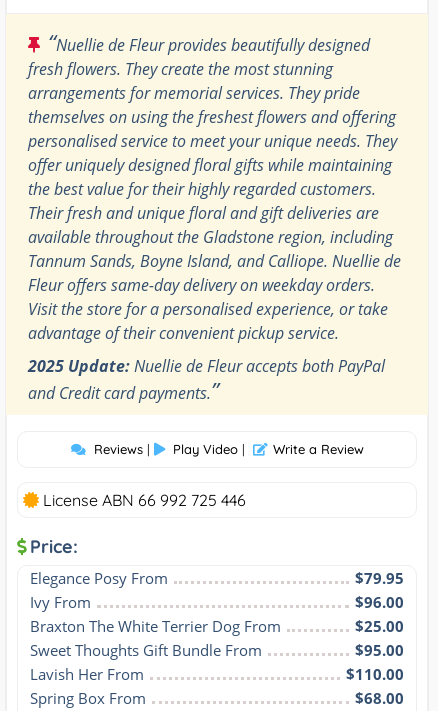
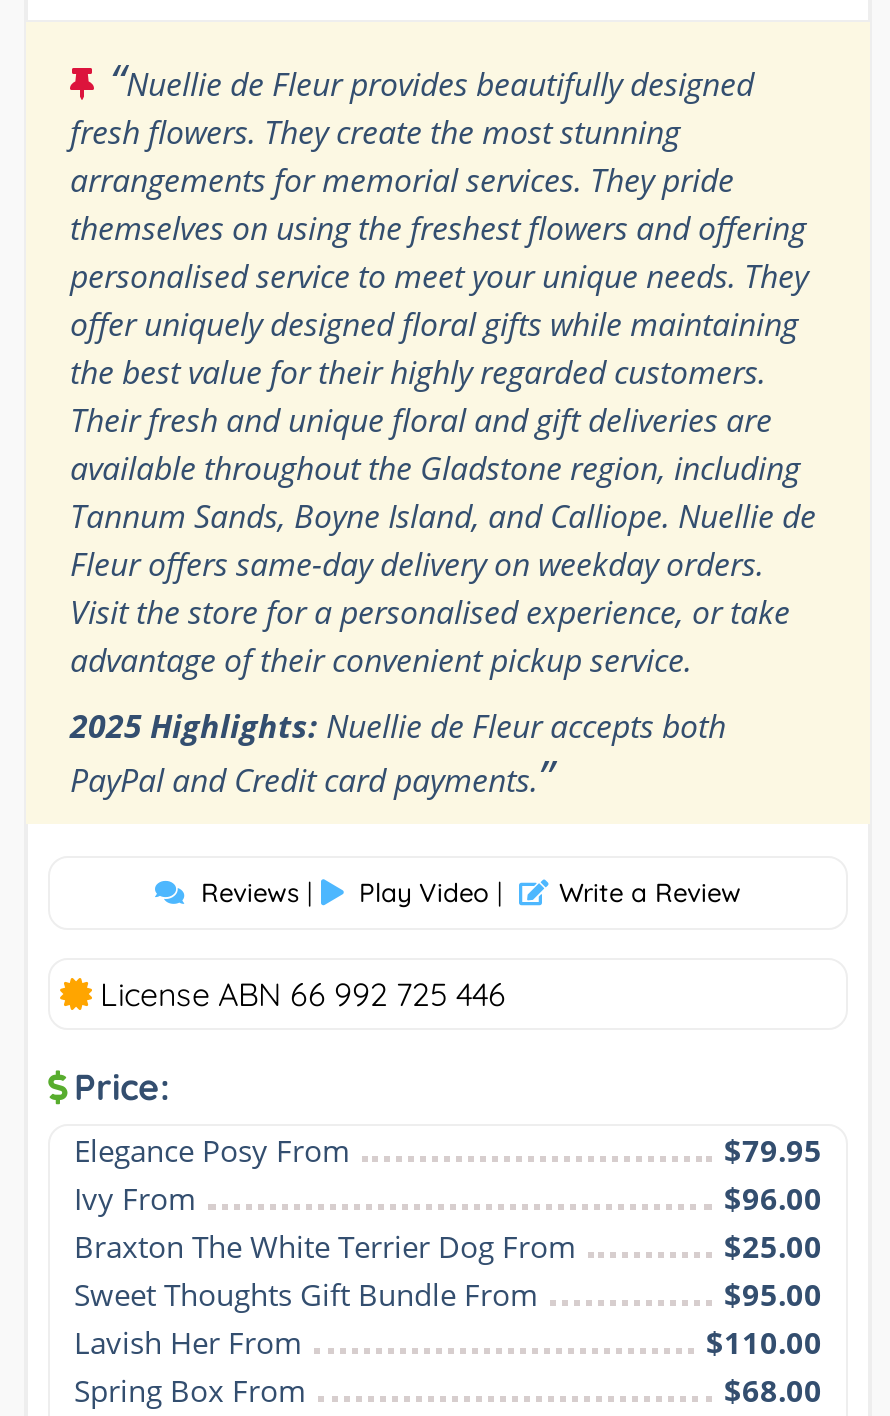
- 2025 Update: Nuellie de Fleur accepts both PayPal
- and Credit card payments.”
+ 2025 Highlights: Nuellie de Fleur accepts both
+ PayPal and Credit card payments.”
